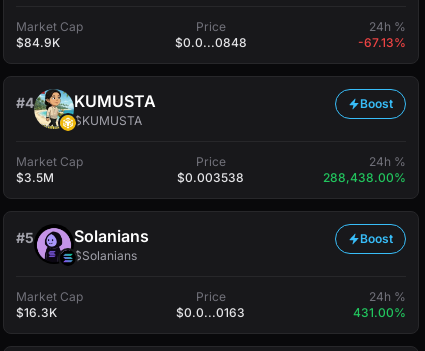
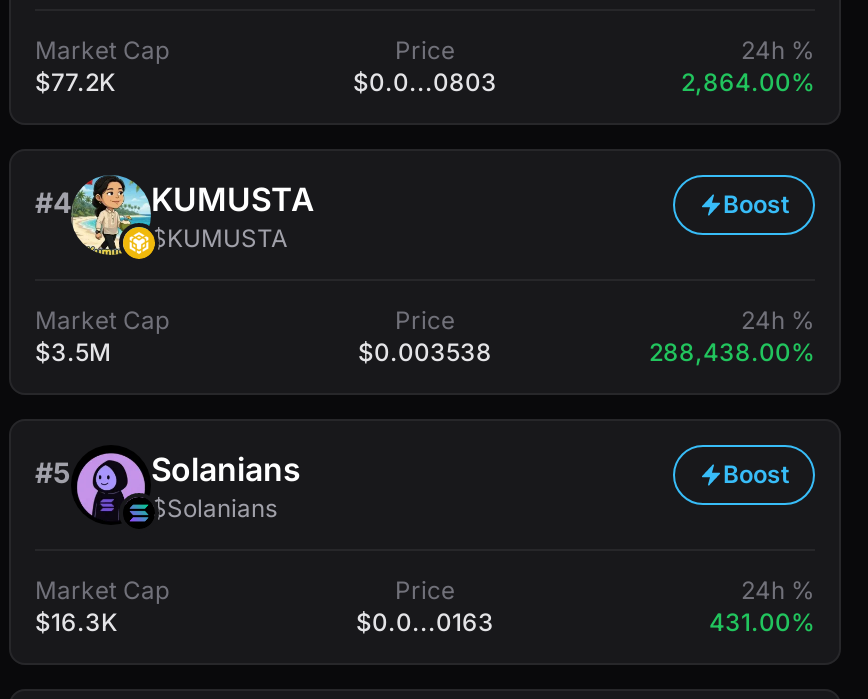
- $84.9K
+ $77.2K

- $0.0...0848
+ $0.0...0803

- -67.13%
+ 2,864.00%
